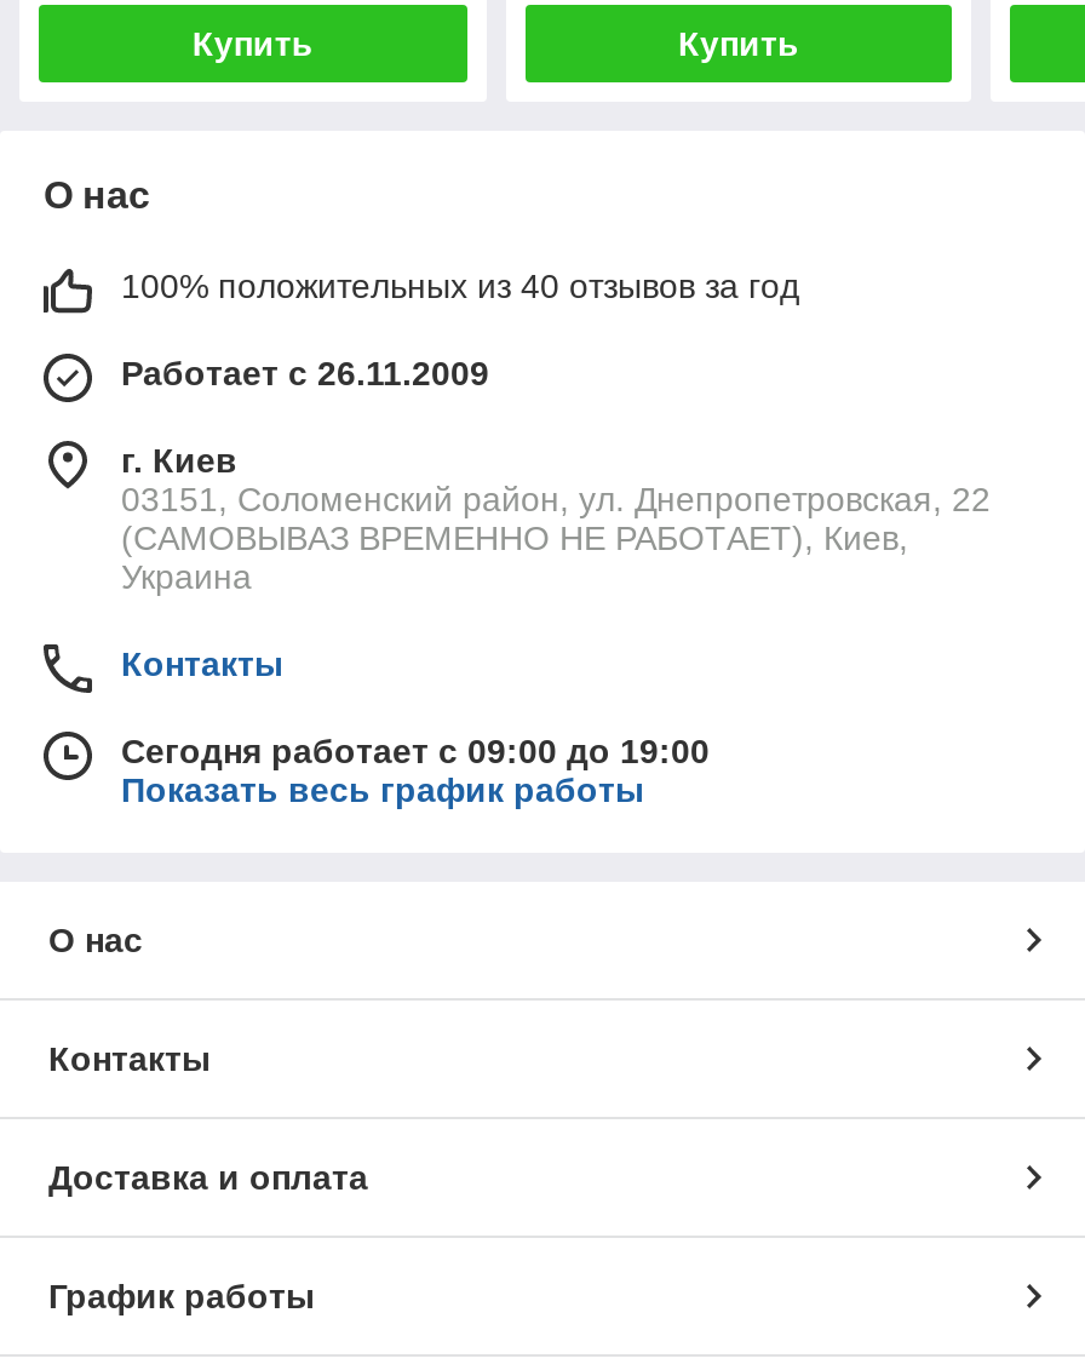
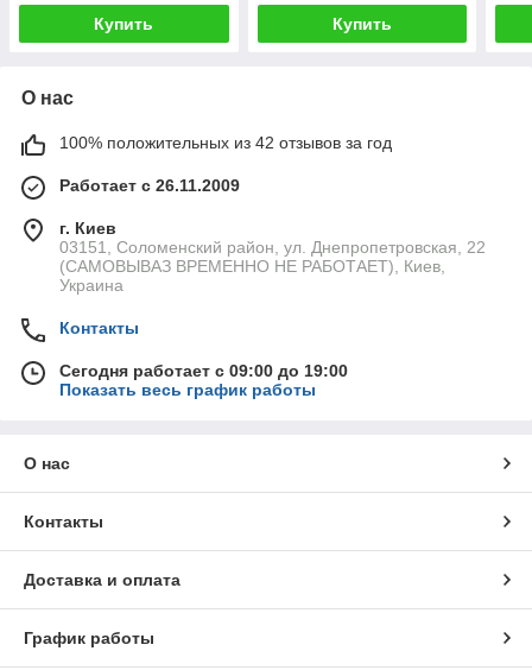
- 100% положительных из 40 отзывов за год
+ 100% положительных из 42 отзывов за год
